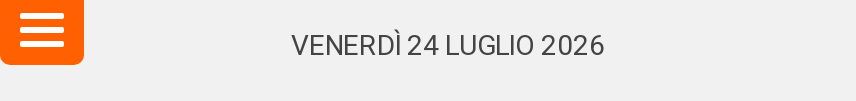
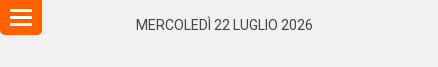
- VENERDÌ 24 LUGLIO 2026
+ MERCOLEDÌ 22 LUGLIO 2026
